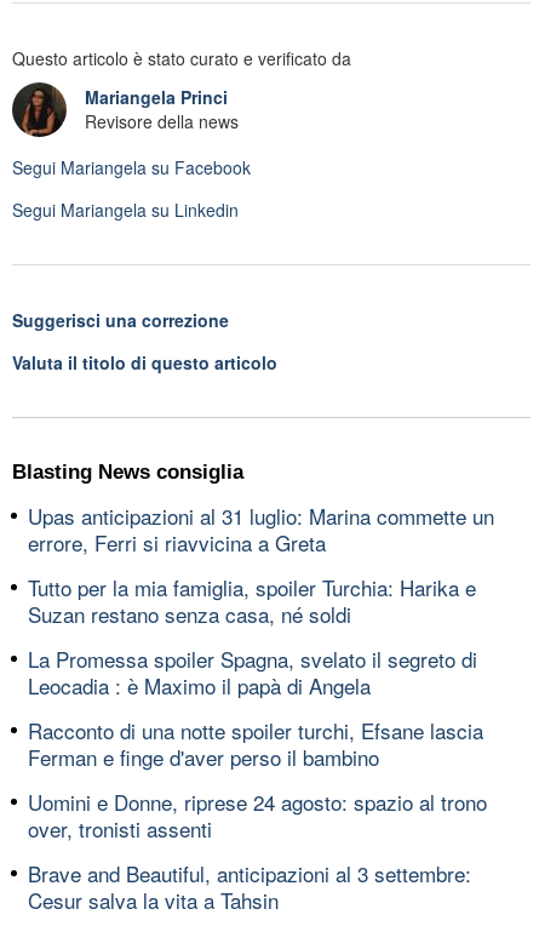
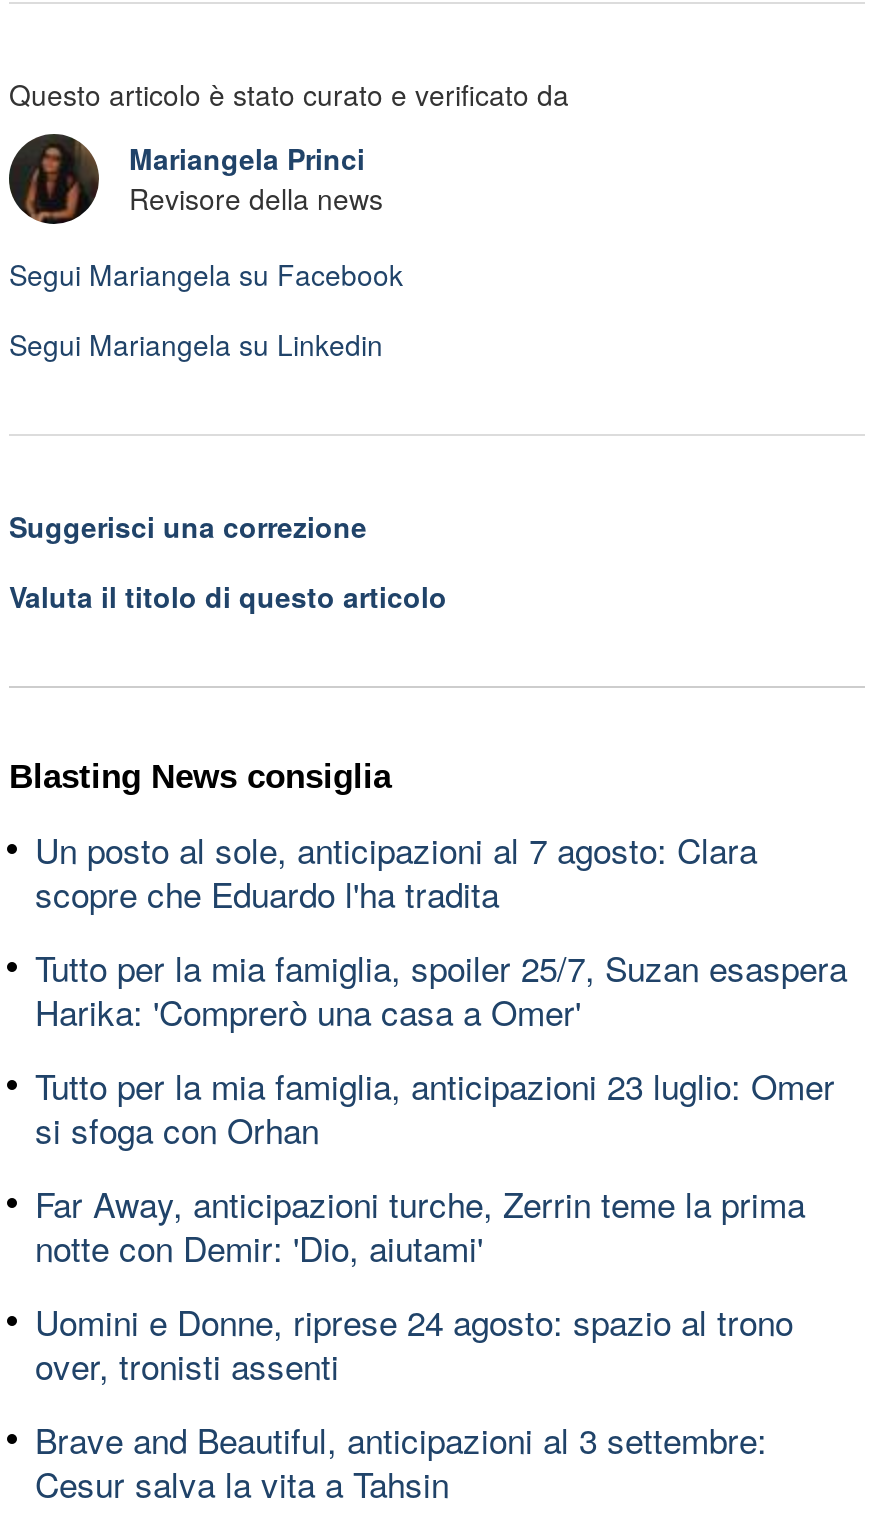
- Upas anticipazioni al 31 luglio: Marina commette un
- errore, Ferri si riavvicina a Greta
+ Un posto al sole, anticipazioni al 7 agosto: Clara
+ scopre che Eduardo l'ha tradita

- Tutto per la mia famiglia, spoiler Turchia: Harika e
- Suzan restano senza casa, né soldi
+ Tutto per la mia famiglia, spoiler 25/7, Suzan esaspera
+ Harika: 'Comprerò una casa a Omer'

- La Promessa spoiler Spagna, svelato il segreto di
- Leocadia : è Maximo il papà di Angela
+ Tutto per la mia famiglia, anticipazioni 23 luglio: Omer
+ si sfoga con Orhan

- Racconto di una notte spoiler turchi, Efsane lascia
- Ferman e finge d'aver perso il bambino
+ Far Away, anticipazioni turche, Zerrin teme la prima
+ notte con Demir: 'Dio, aiutami'
